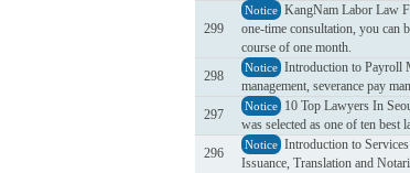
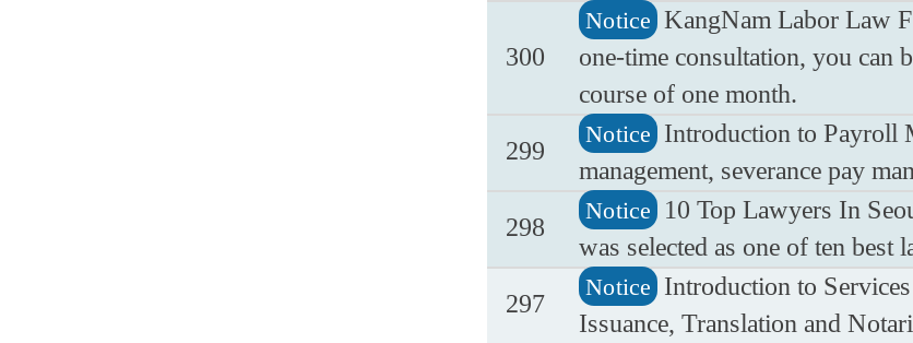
- 299
+ 300

- 298
+ 299

- 297
+ 298

- 296
+ 297
